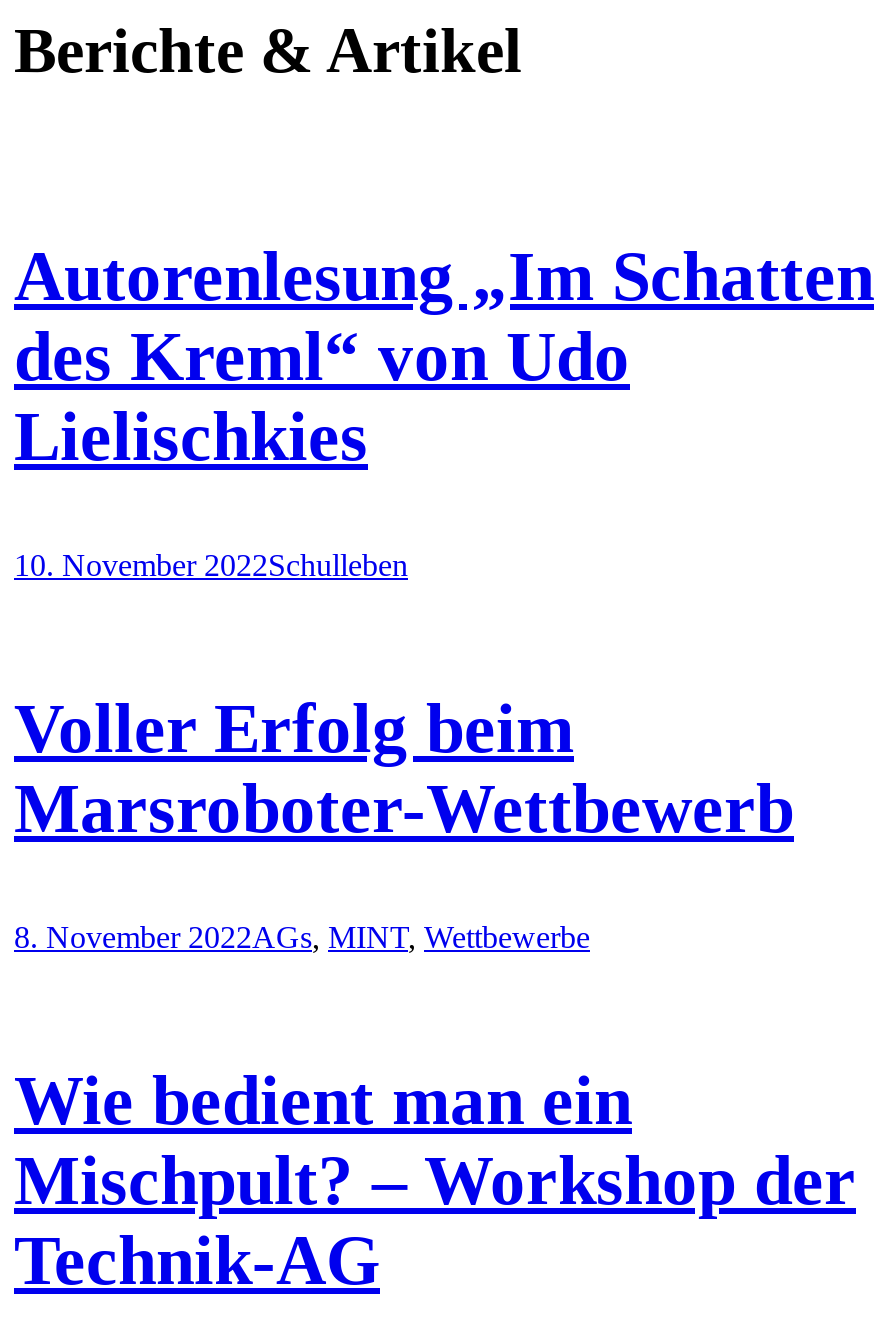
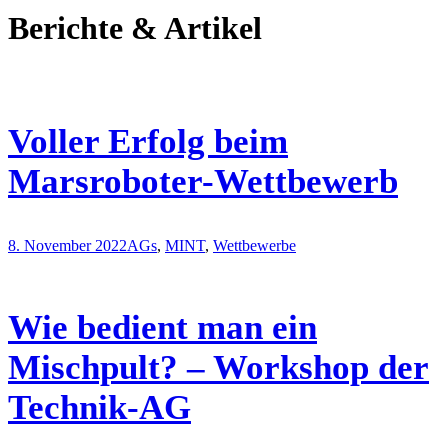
- Autorenlesung „Im Schatten
- des Kreml“ von Udo
- Lielischkies
- 10. November 2022Schulleben
